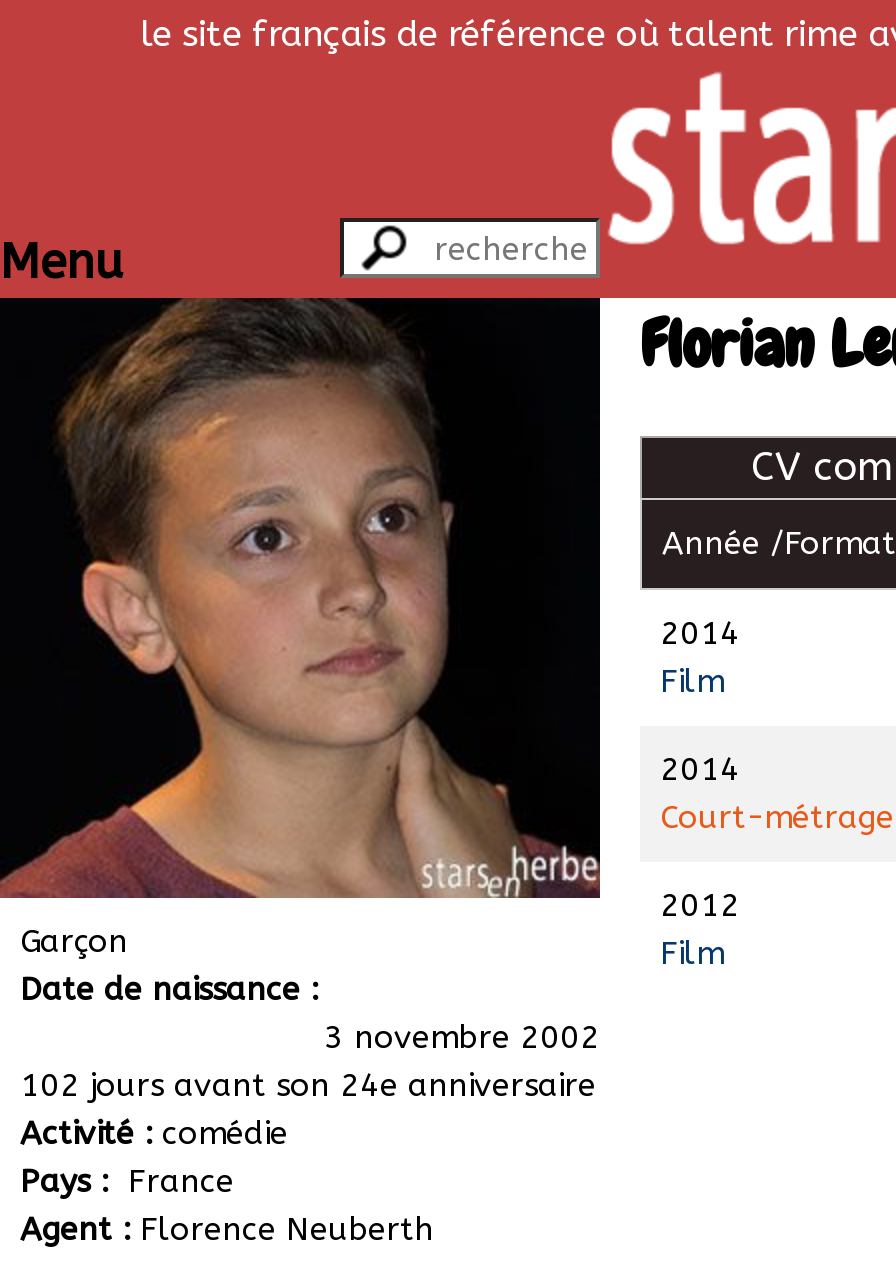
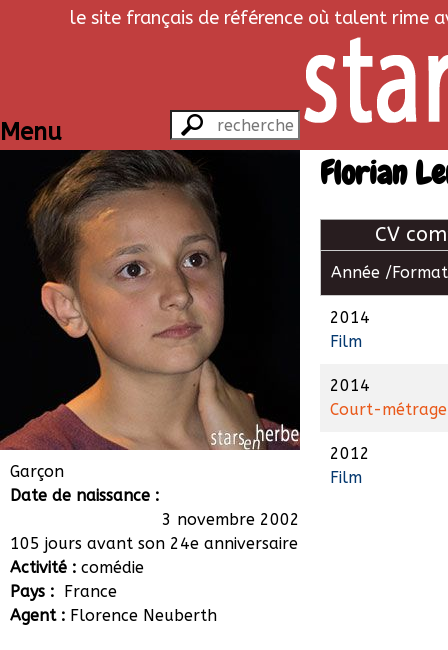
- 102 jours avant son 24e anniversaire
+ 105 jours avant son 24e anniversaire
